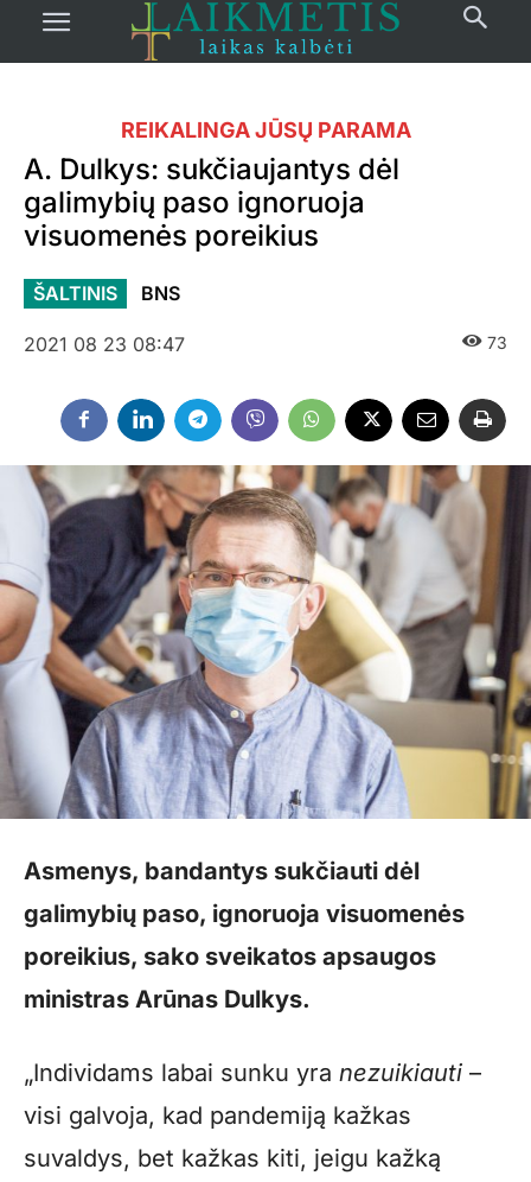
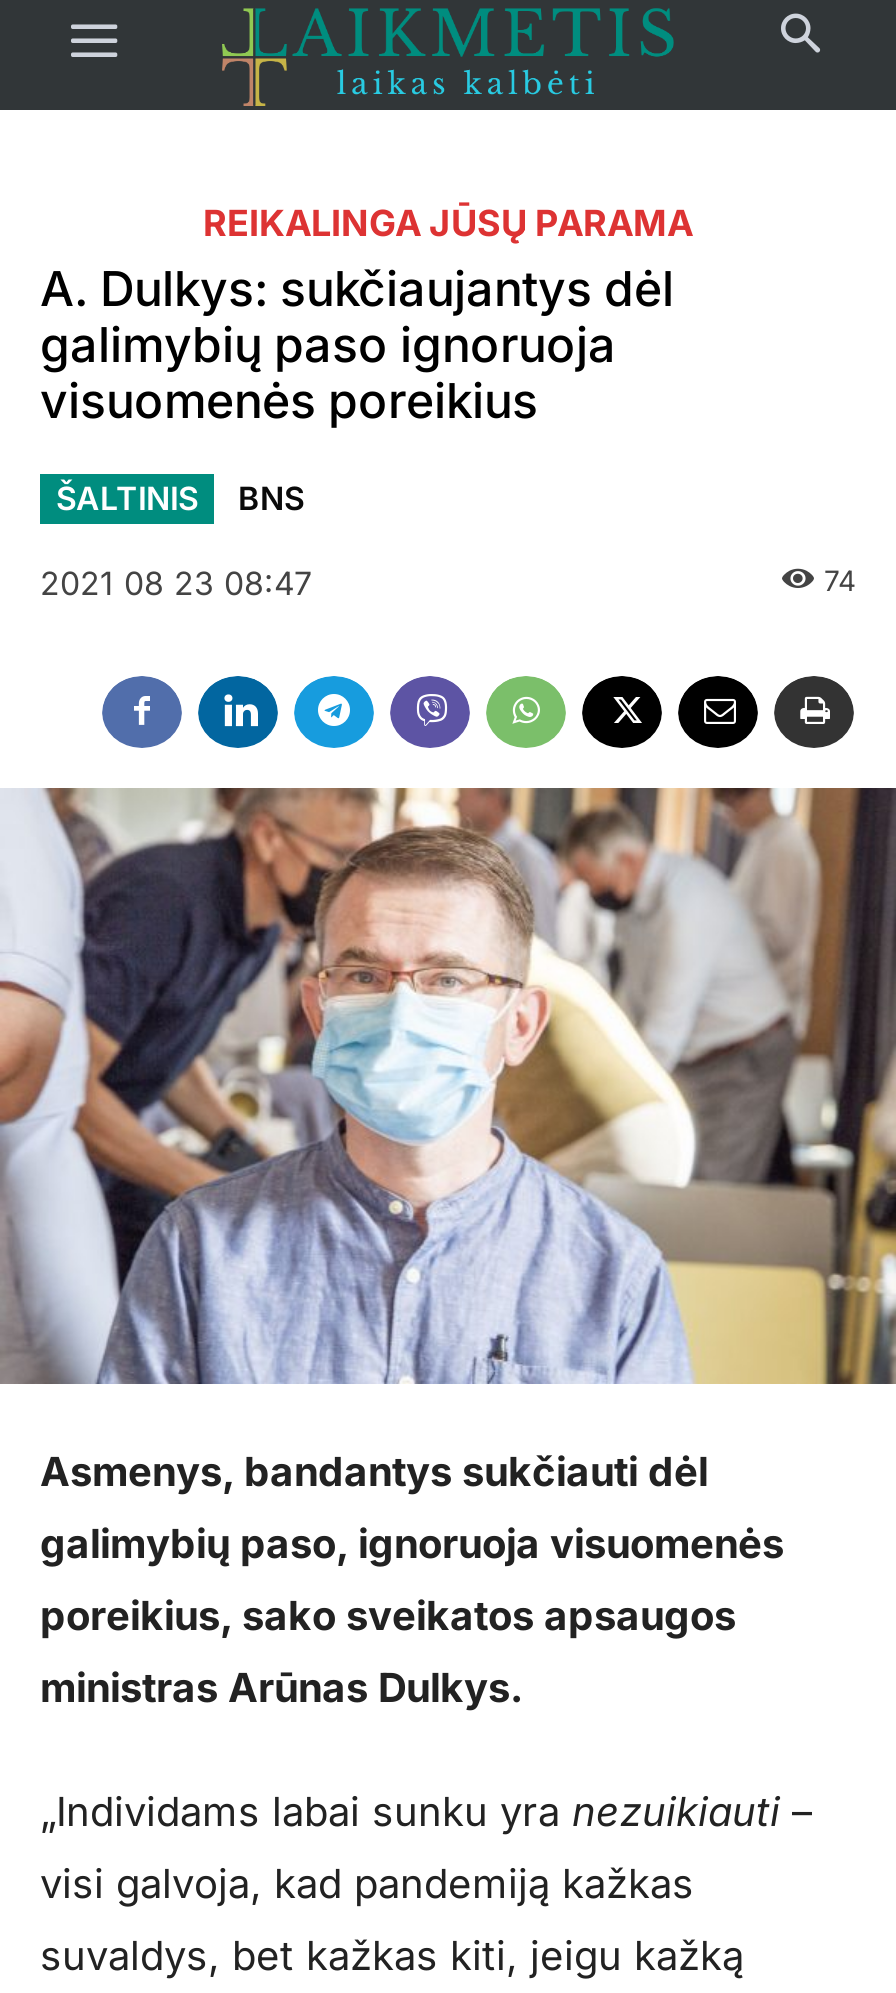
- 73
+ 74
